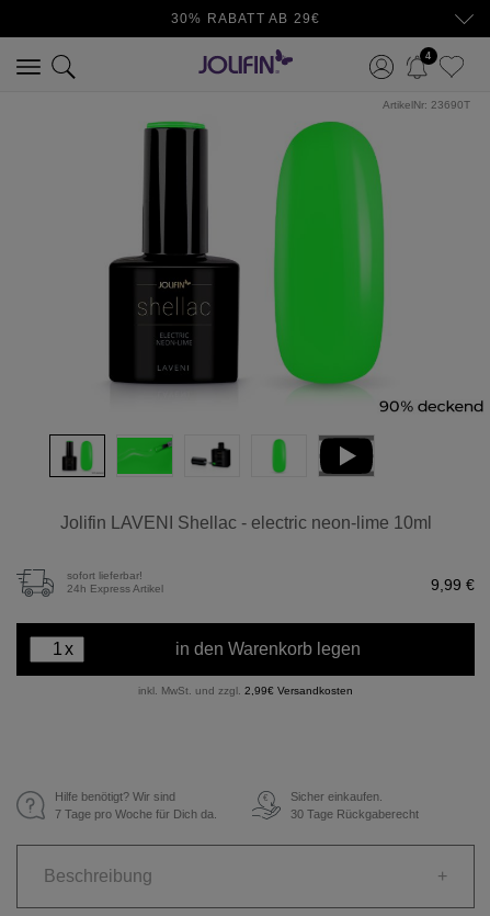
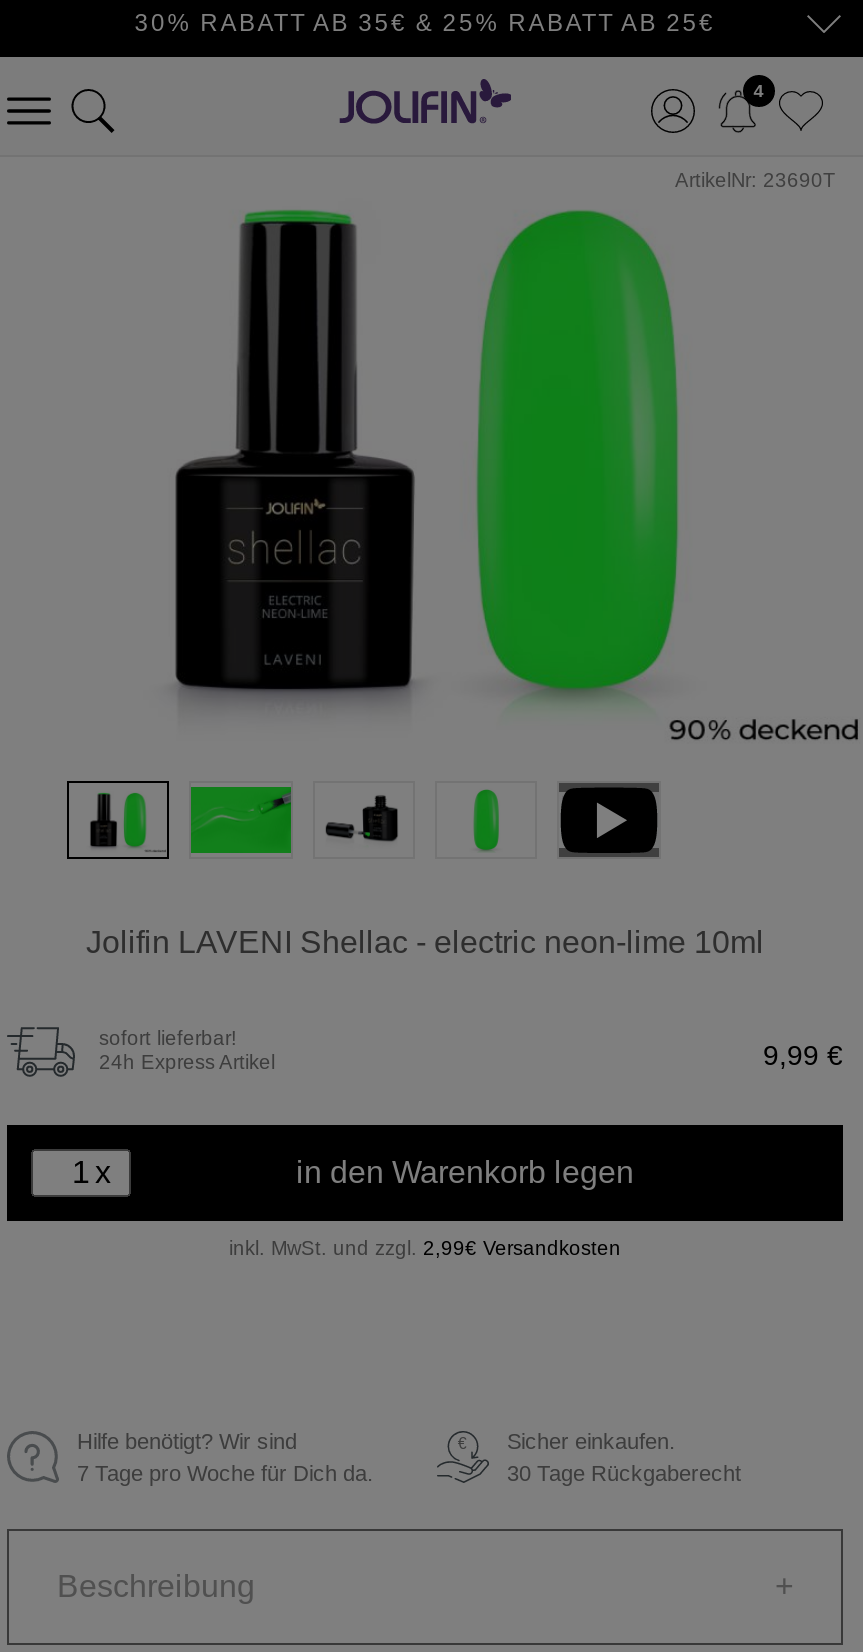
- 30% RABATT AB 29€
+ 30% RABATT AB 35€ & 25% RABATT AB 25€
